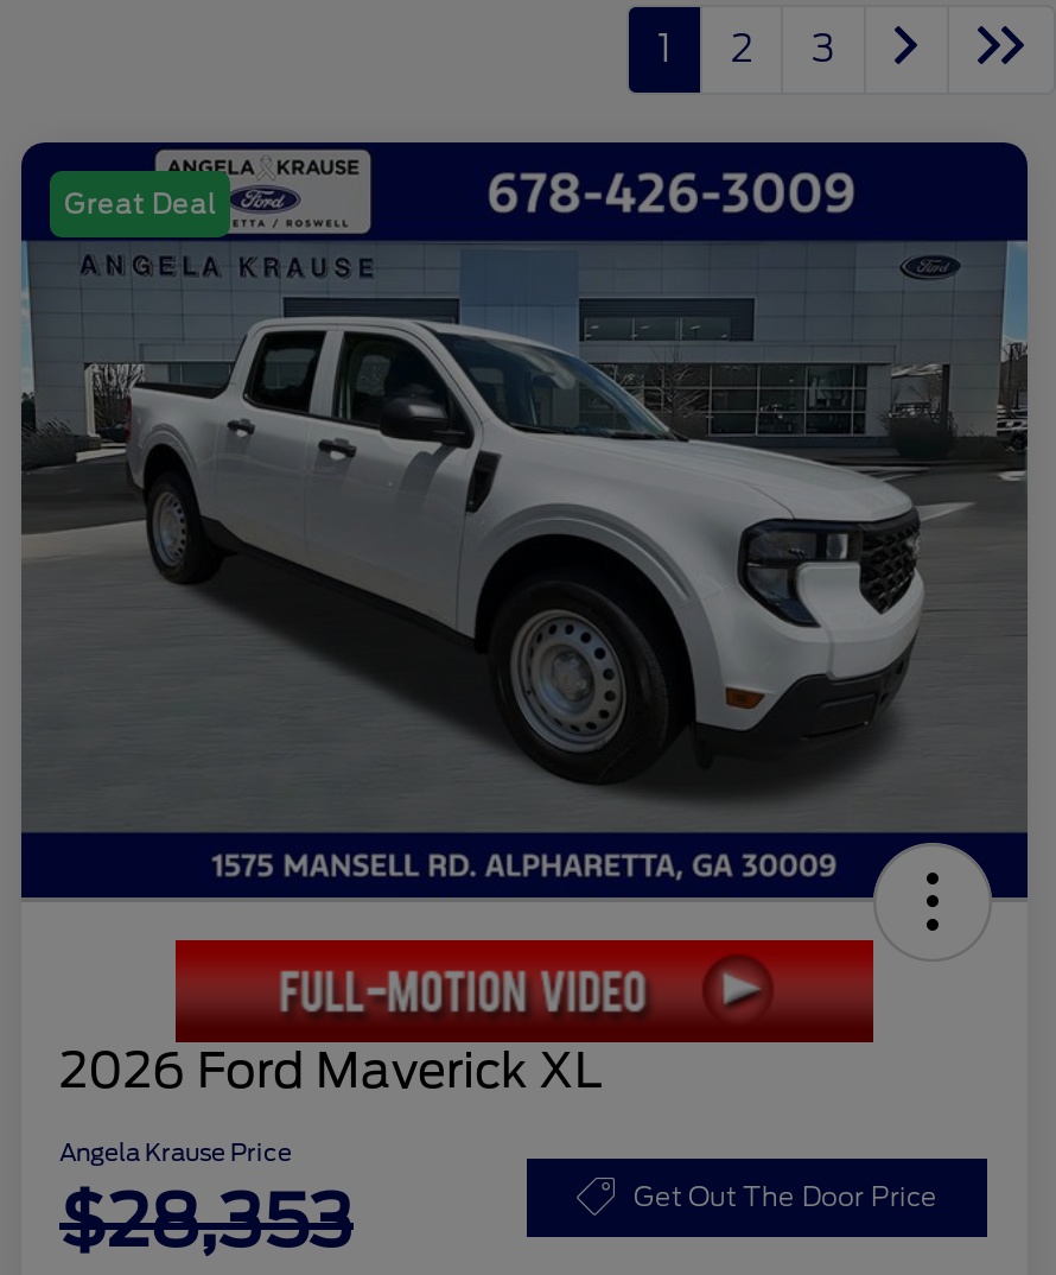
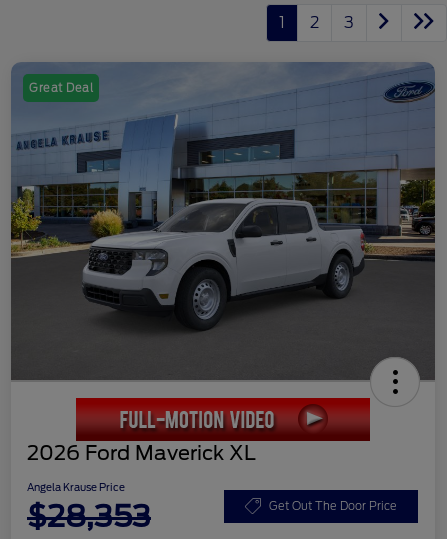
- [image]
+ [image]
